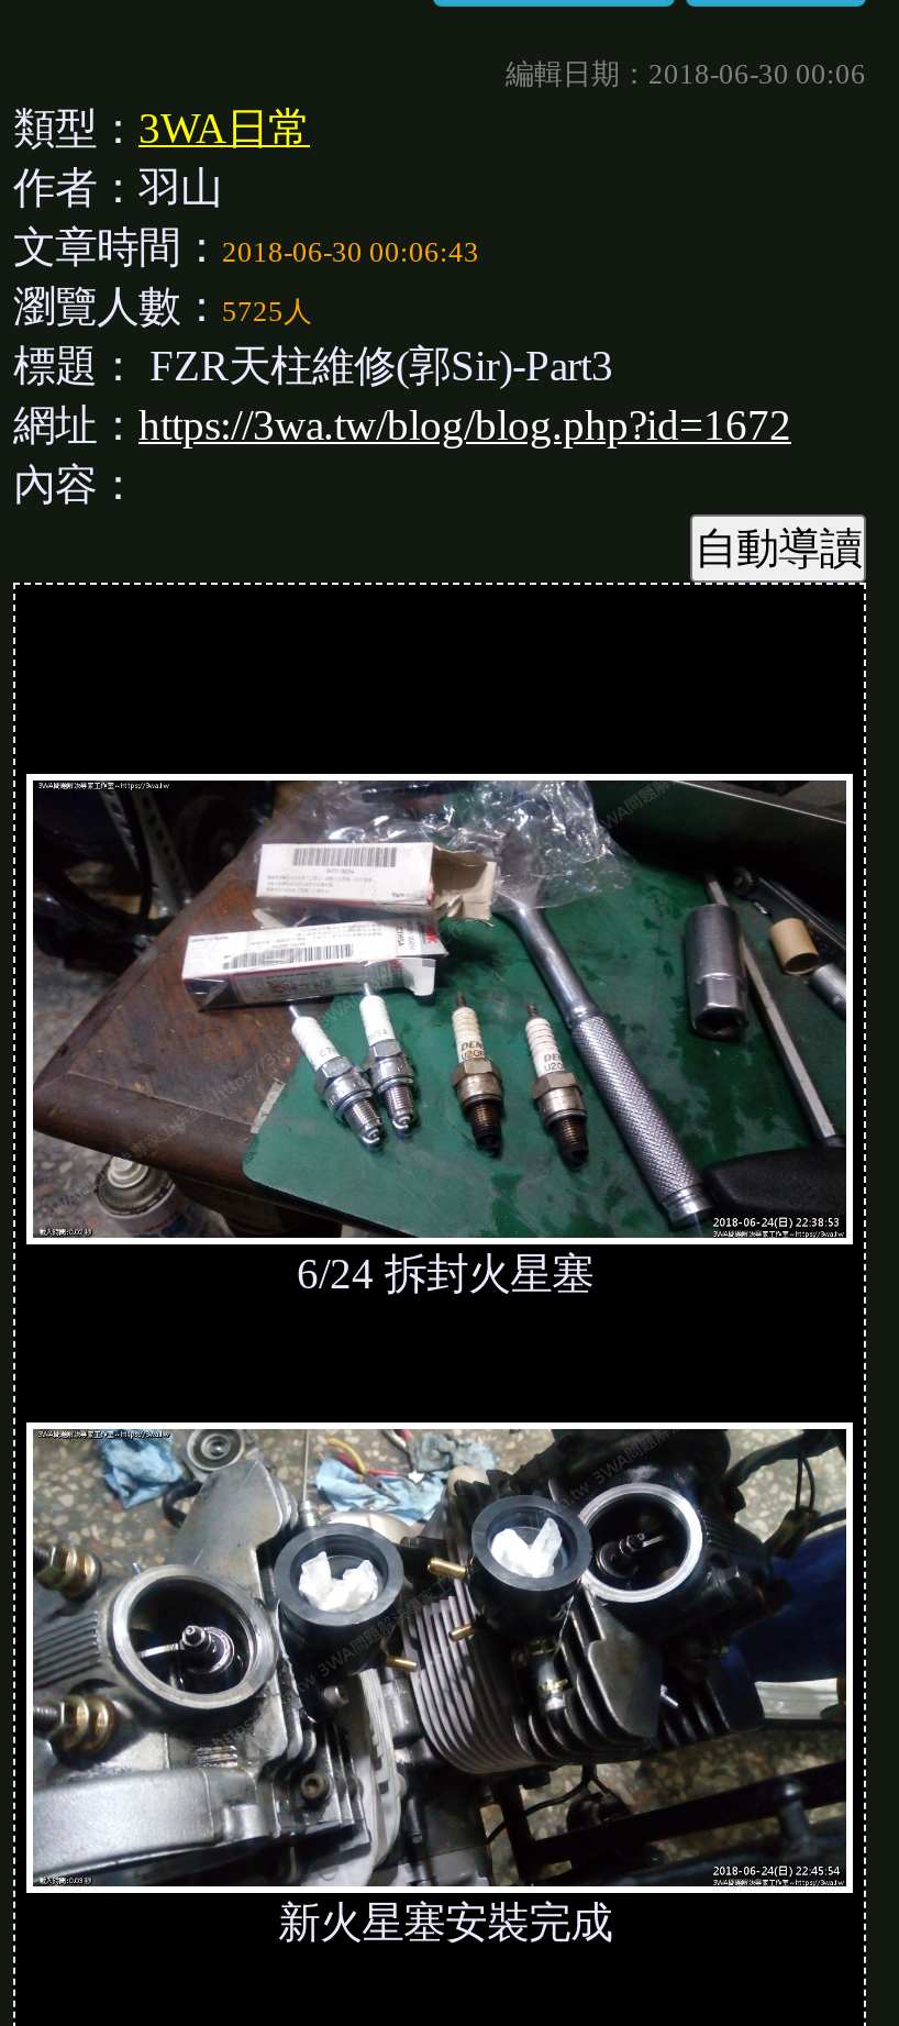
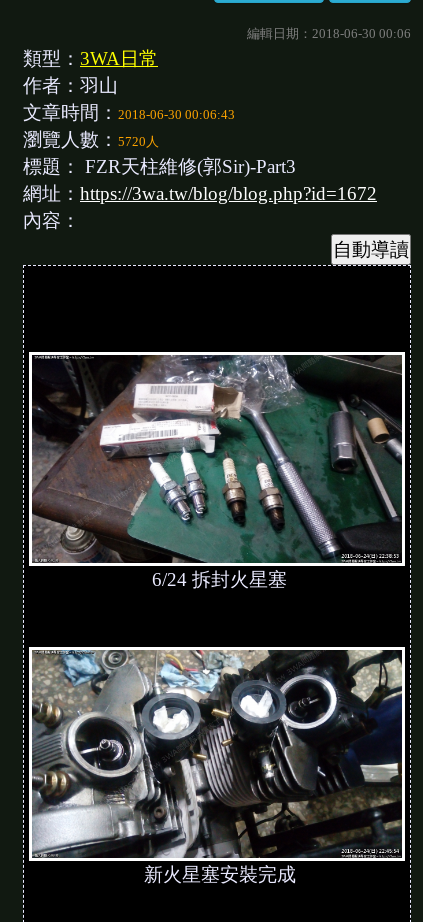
- 瀏覽人數：5725人
+ 瀏覽人數：5720人
